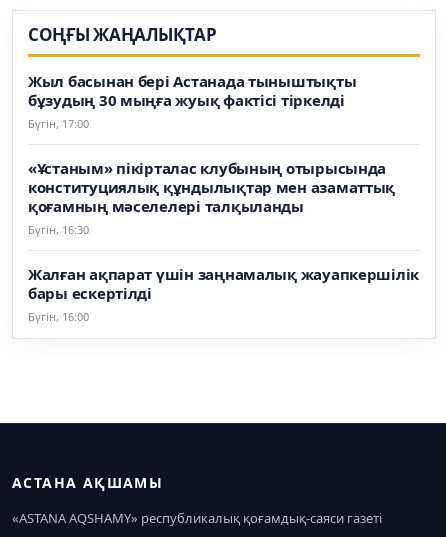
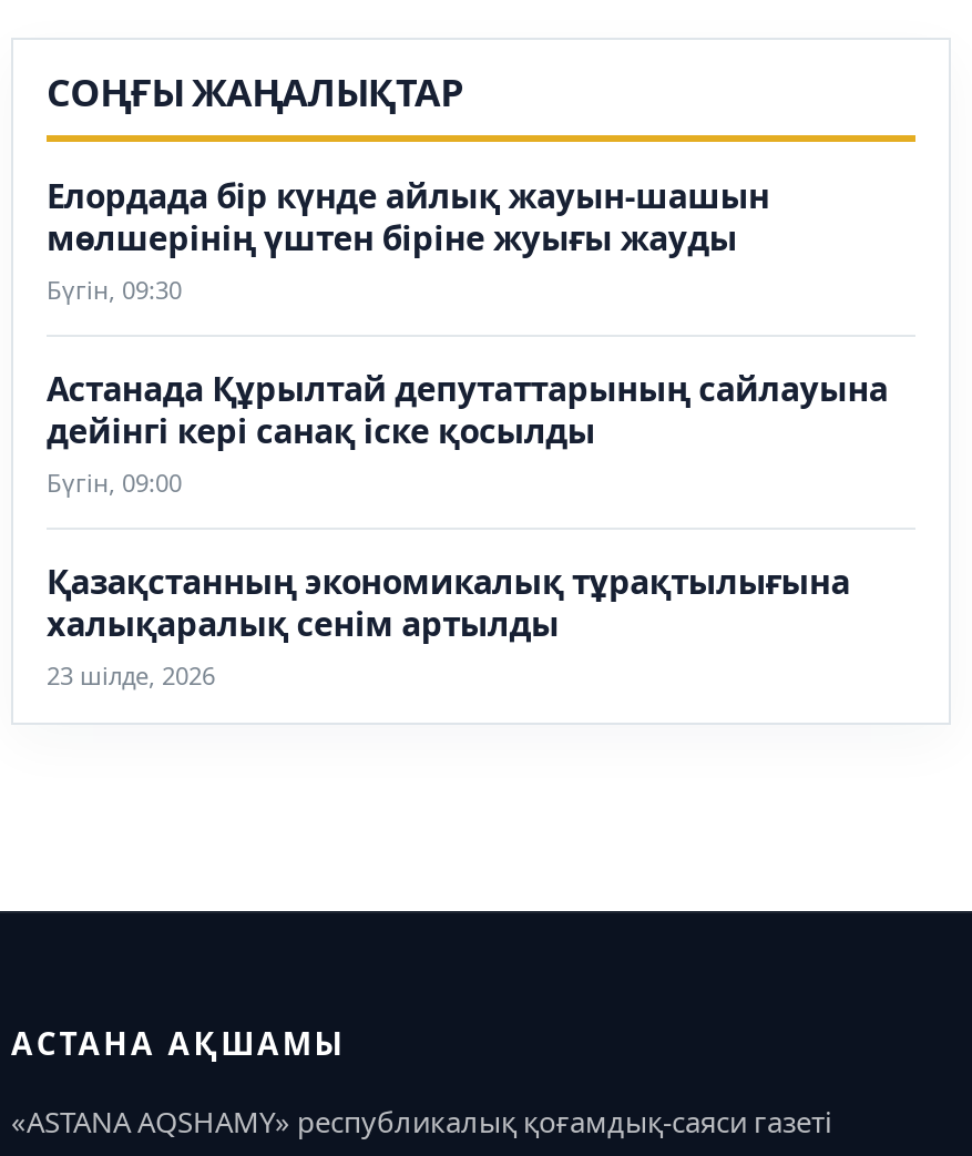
- Жыл басынан бері Астанада тыныштықты
- бұзудың 30 мыңға жуық фактісі тіркелді
- Бүгін, 17:00
+ Елордада бір күнде айлық жауын-шашын
+ мөлшерінің үштен біріне жуығы жауды
+ Бүгін, 09:30

- «Ұстаным» пікірталас клубының отырысында
- конституциялық құндылықтар мен азаматтық
- қоғамның мәселелері талқыланды
- Бүгін, 16:30
+ Астанада Құрылтай депутаттарының сайлауына
+ дейінгі кері санақ іске қосылды
+ Бүгін, 09:00

- Жалған ақпарат үшін заңнамалық жауапкершілік
- бары ескертілді
- Бүгін, 16:00
+ Қазақстанның экономикалық тұрақтылығына
+ халықаралық сенім артылды
+ 23 шілде, 2026
